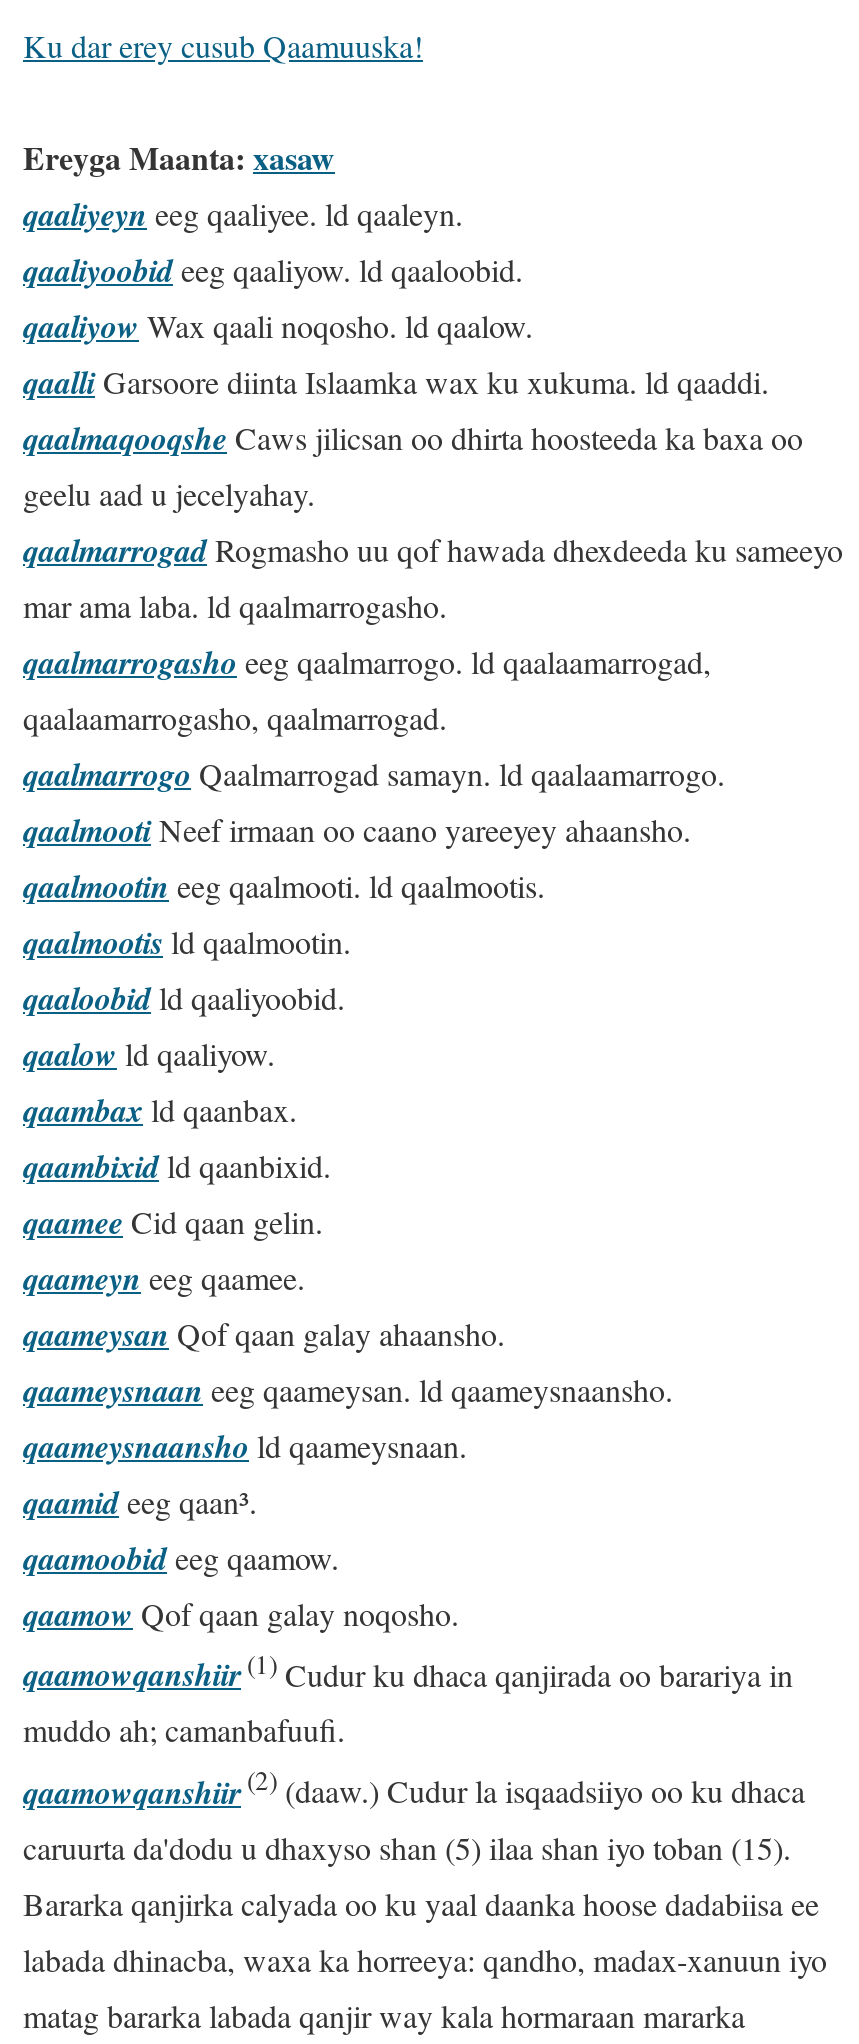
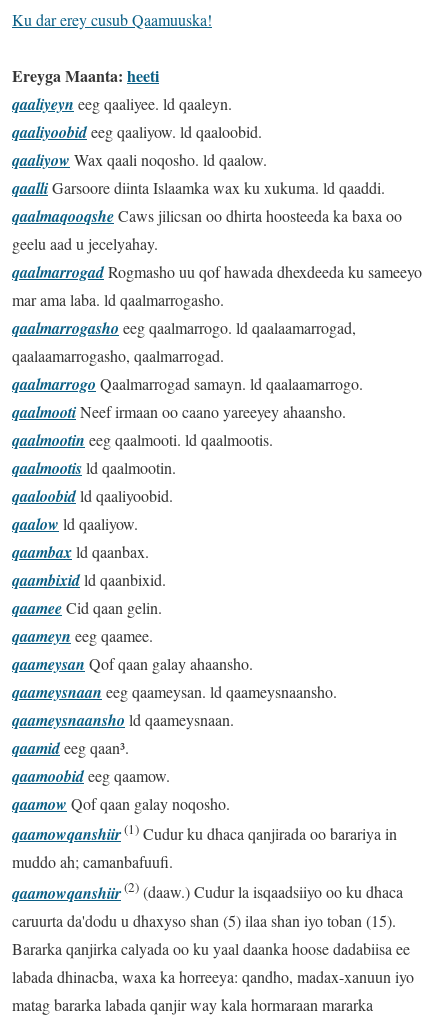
- Ereyga Maanta: xasaw
+ Ereyga Maanta: heeti
